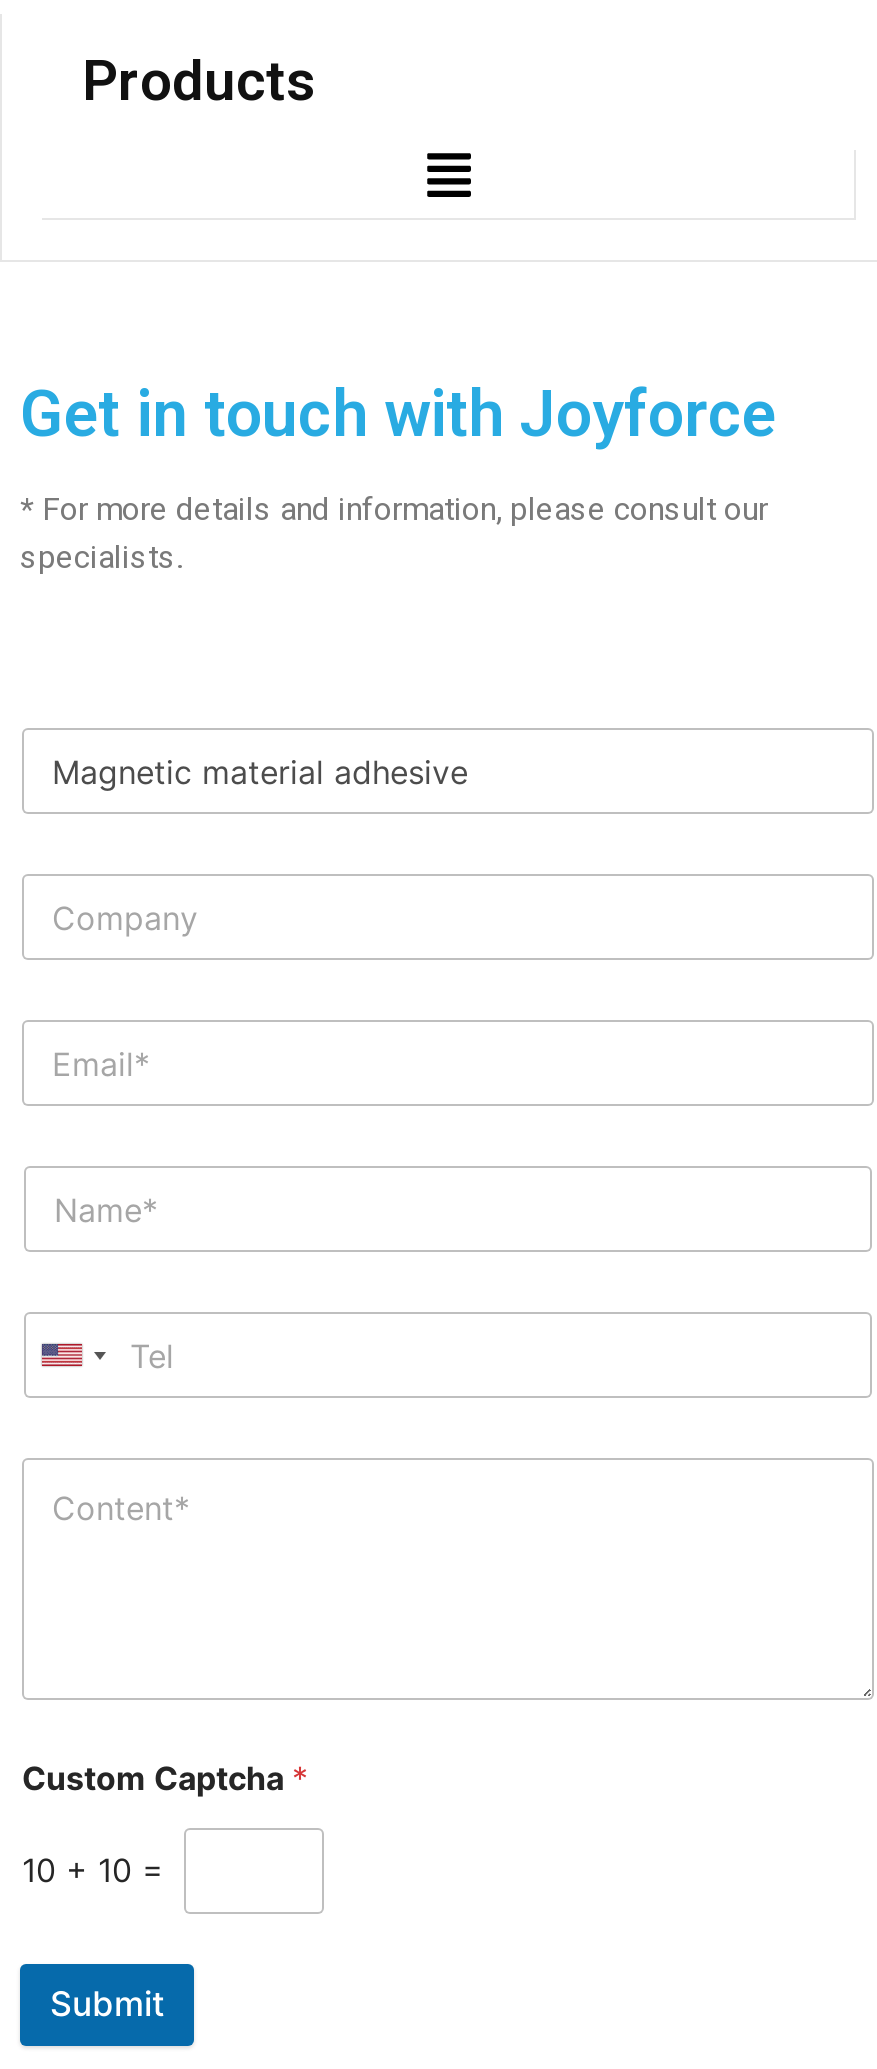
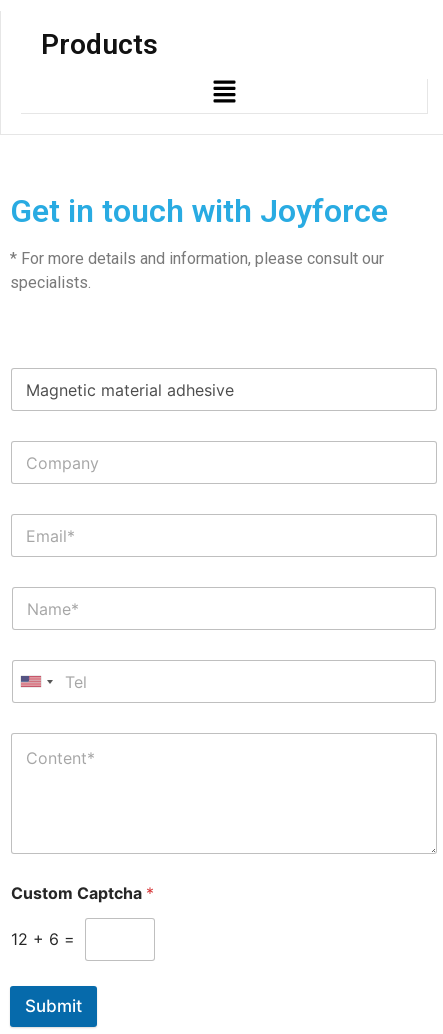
- 10 + 10 =
+ 12 + 6 =
